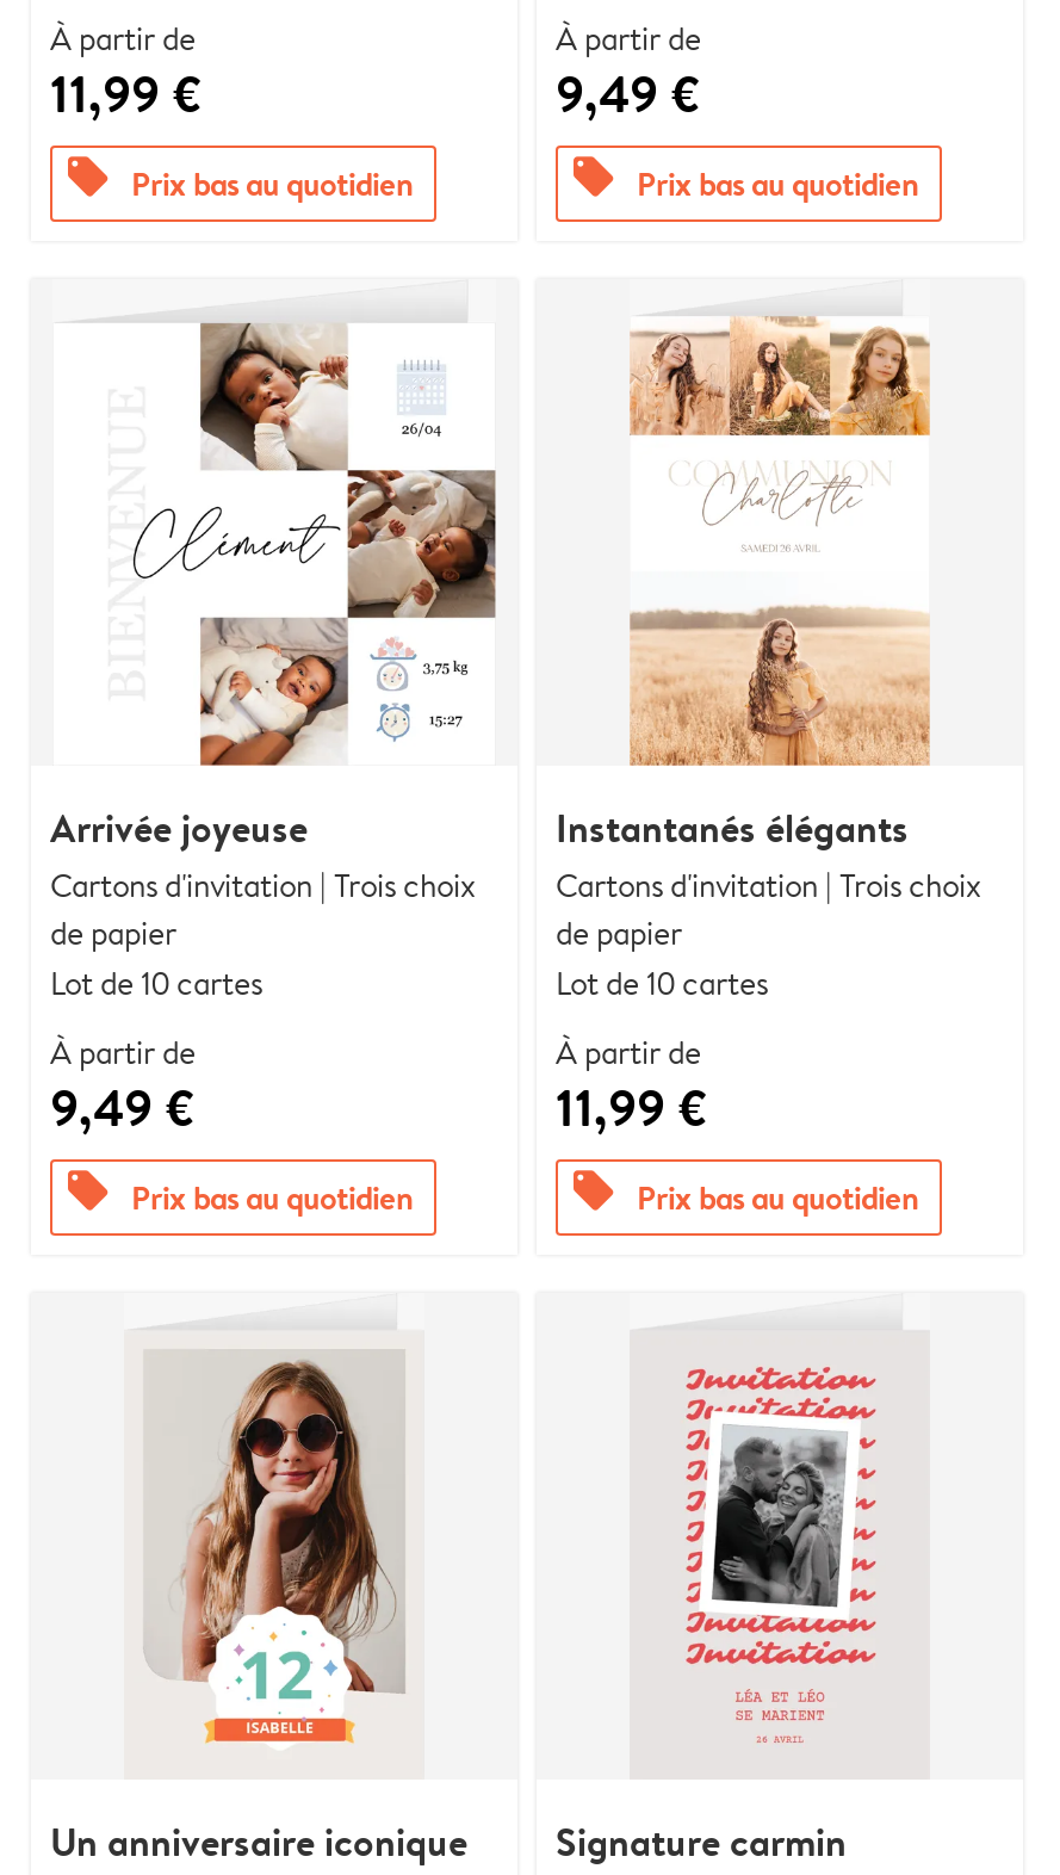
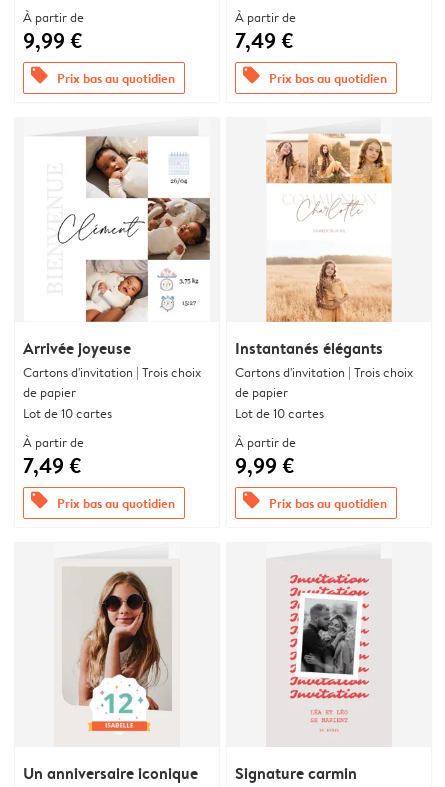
- 11,99 €
+ 9,99 €

- 9,49 €
+ 7,49 €

- 9,49 €
+ 7,49 €

- 11,99 €
+ 9,99 €
